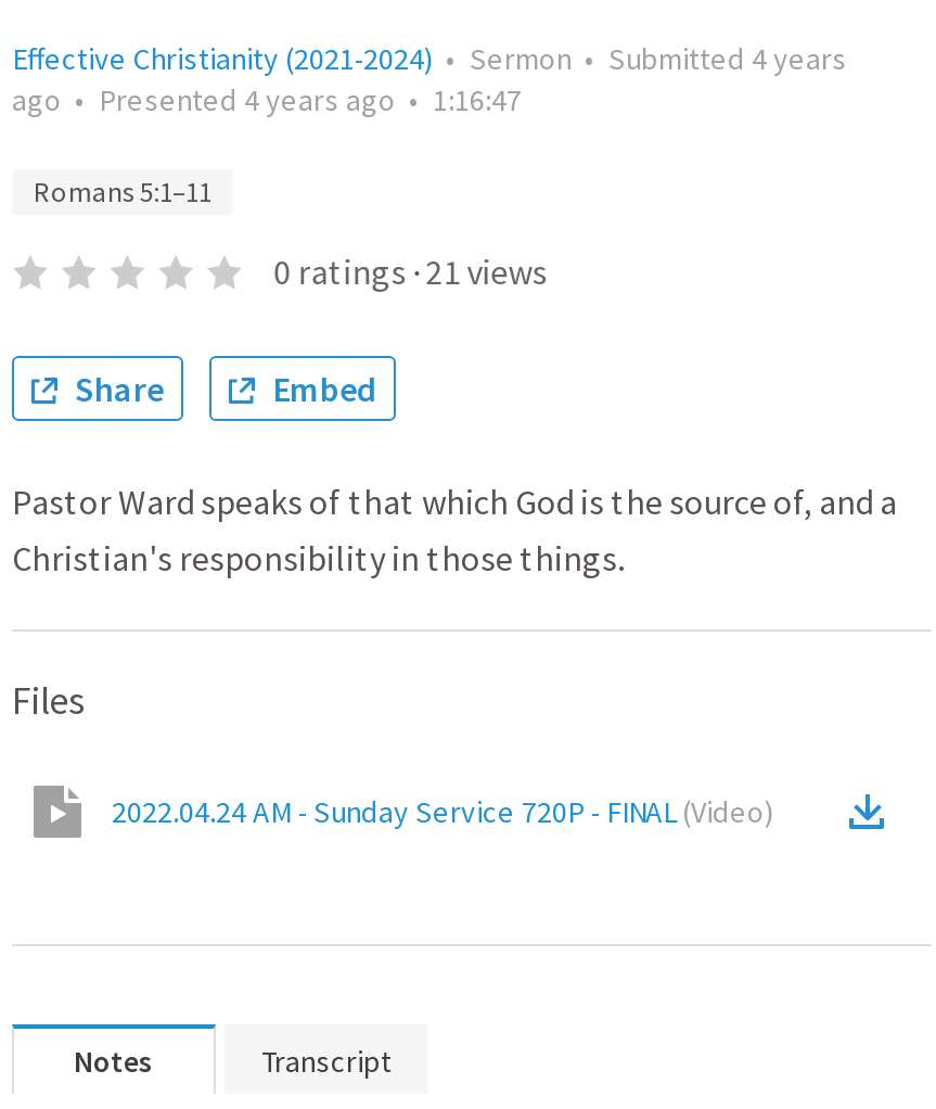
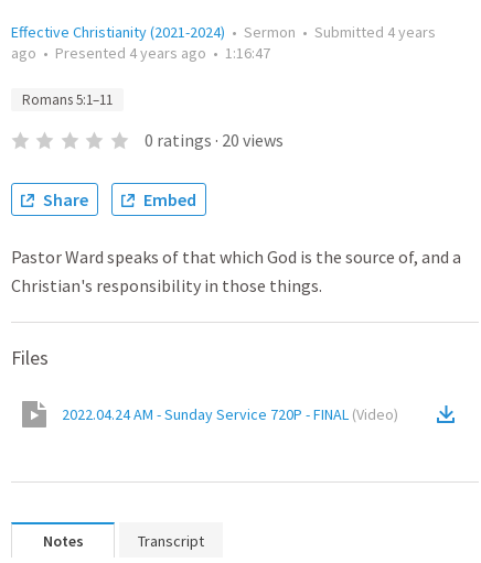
- 0 ratings · 21 views
+ 0 ratings · 20 views
